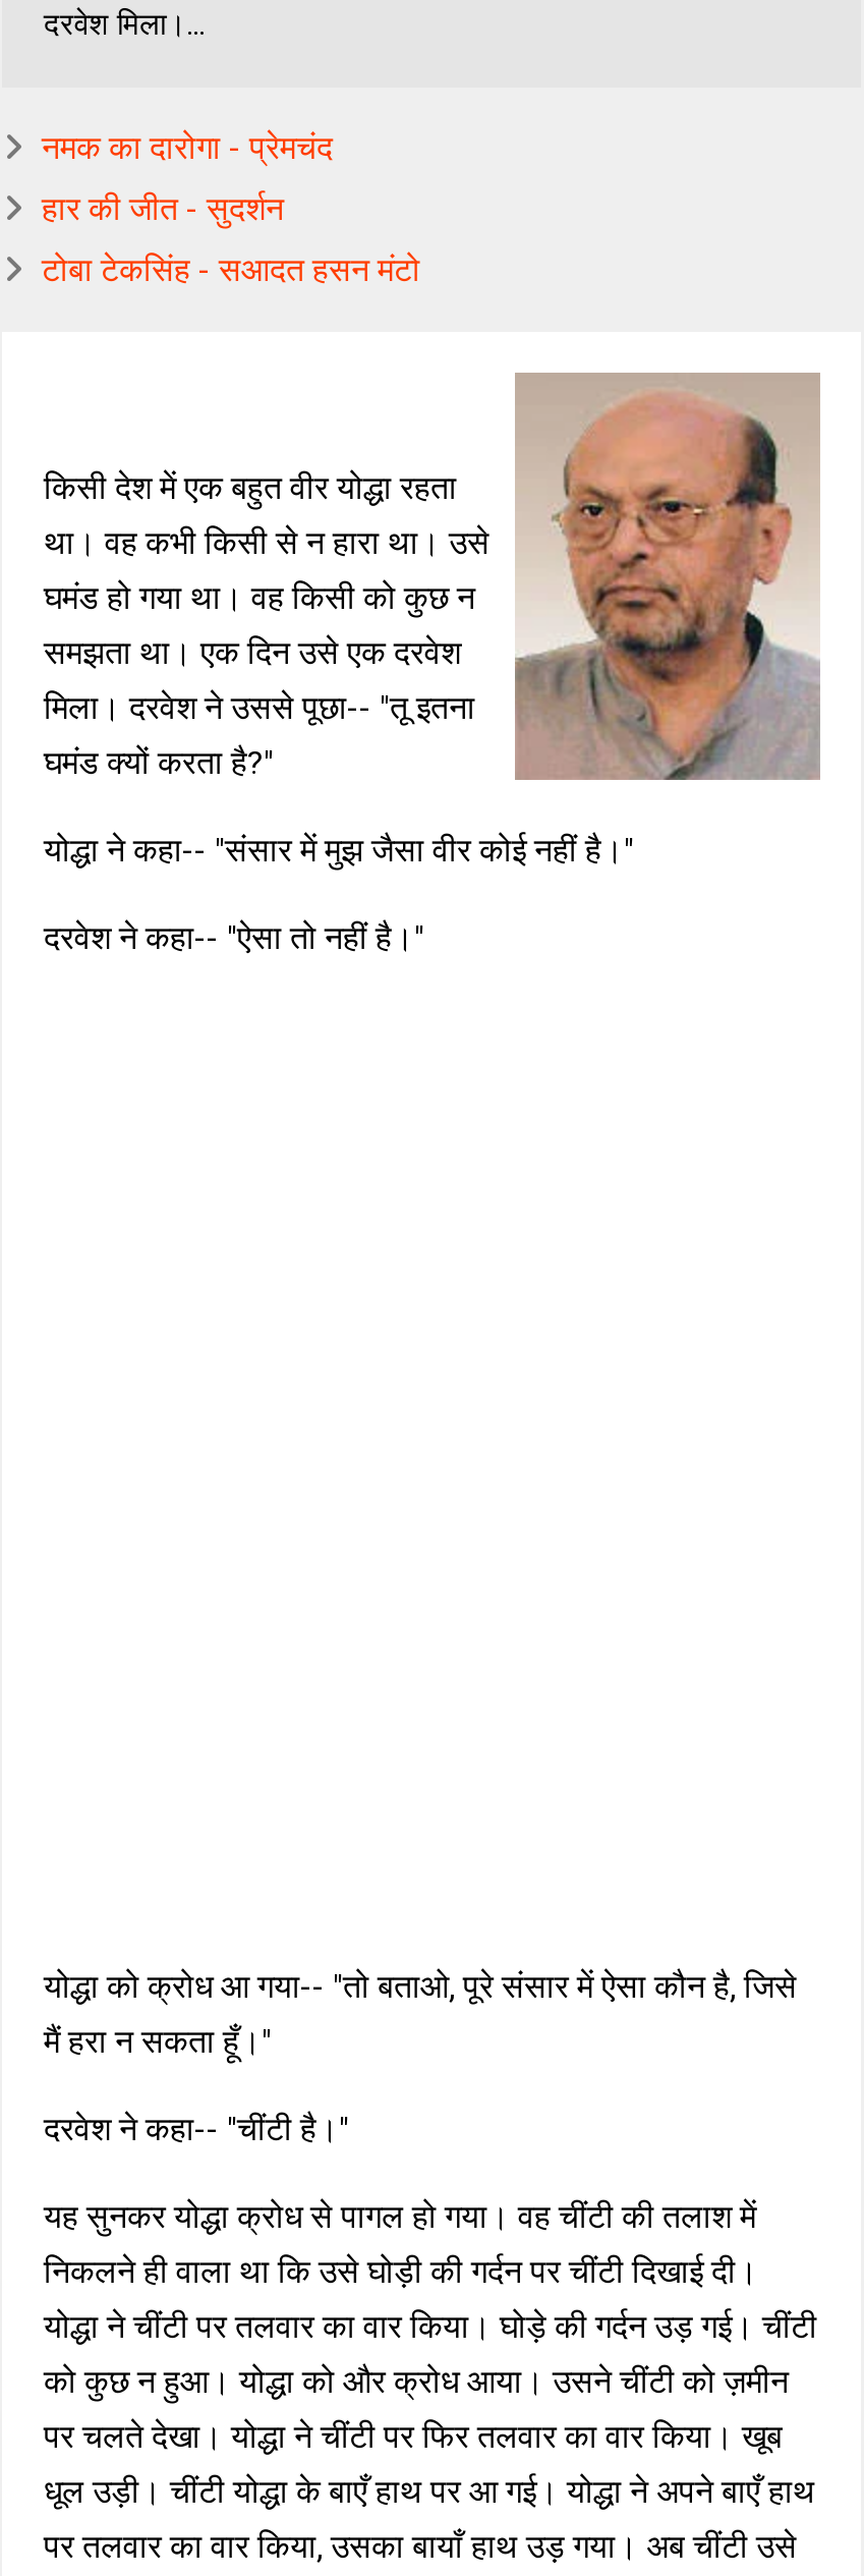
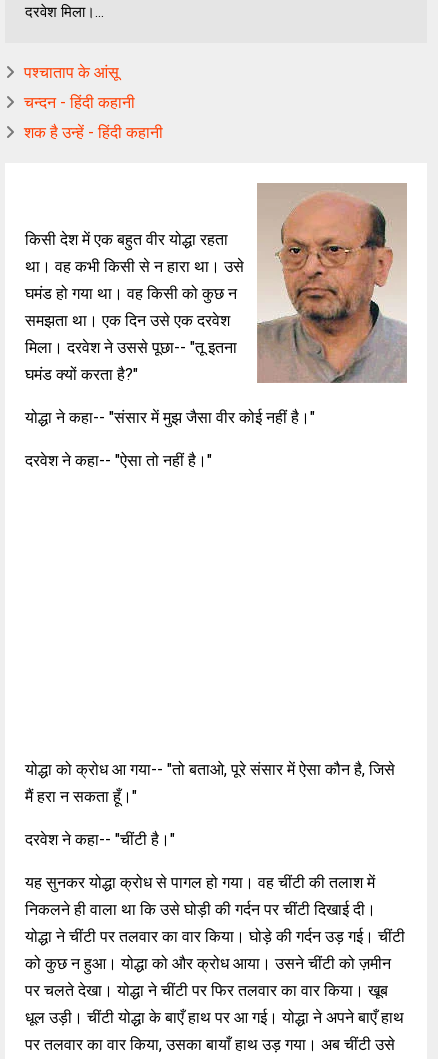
- नमक का दारोगा - प्रेमचंद
+ पश्चाताप के आंसू

- हार की जीत - सुदर्शन
+ चन्दन - हिंदी कहानी

- टोबा टेकसिंह - सआदत हसन मंटो
+ शक है उन्हें - हिंदी कहानी
